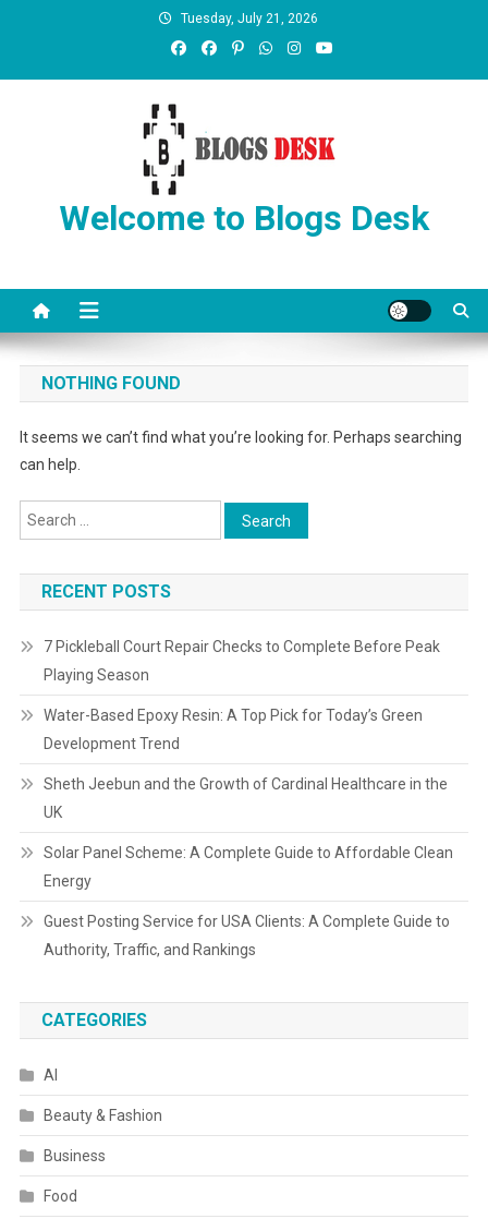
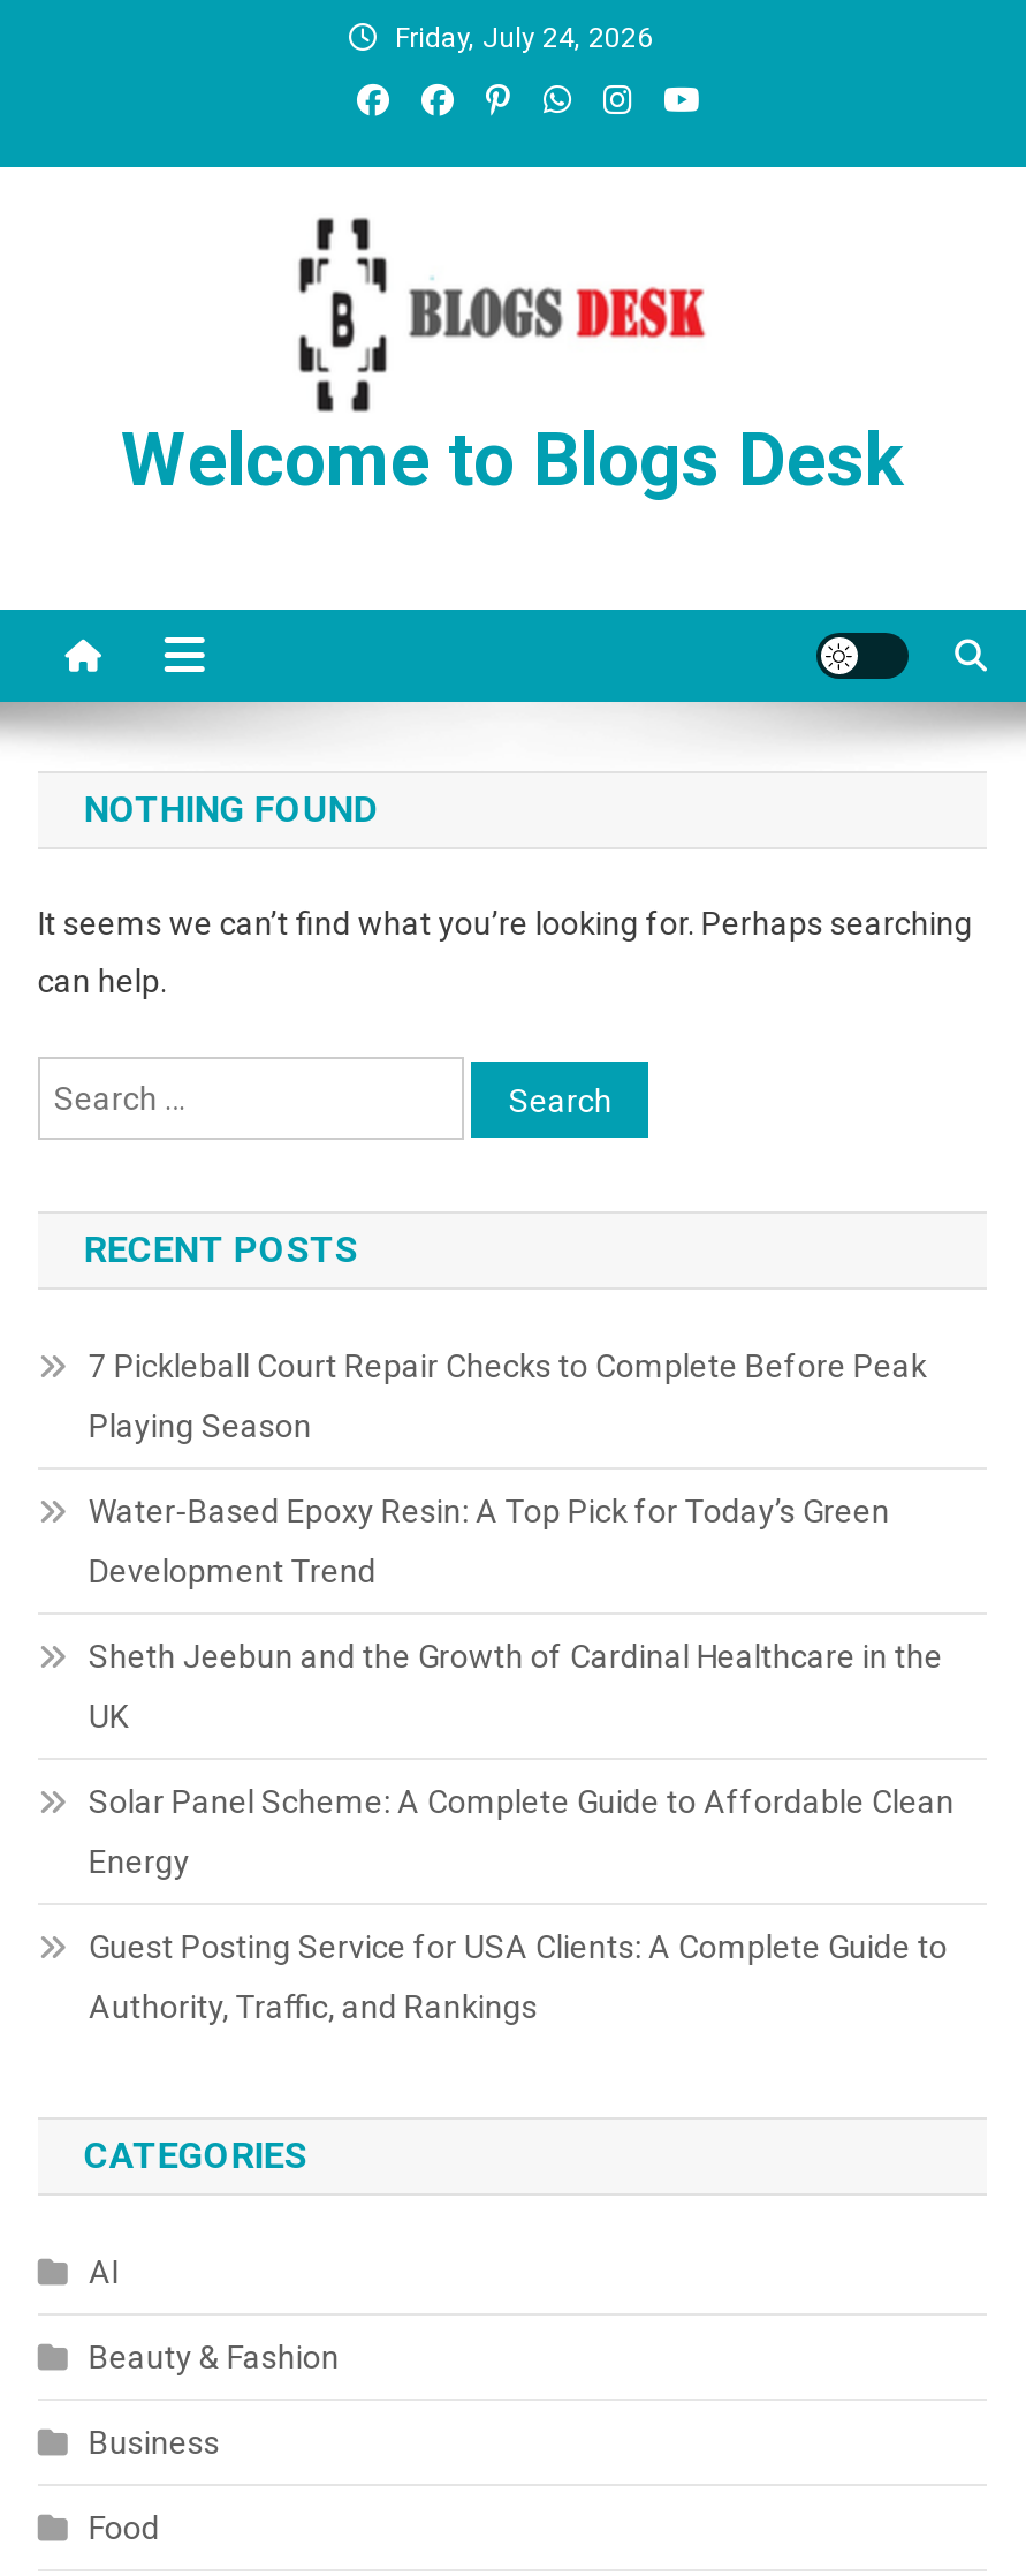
- Tuesday, July 21, 2026
+ Friday, July 24, 2026
